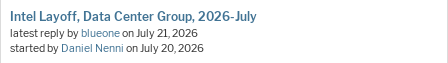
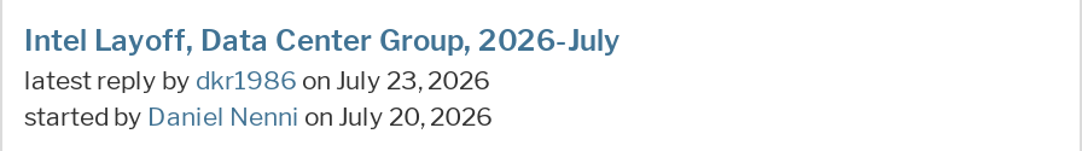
- latest reply by blueone on July 21, 2026
+ latest reply by dkr1986 on July 23, 2026
